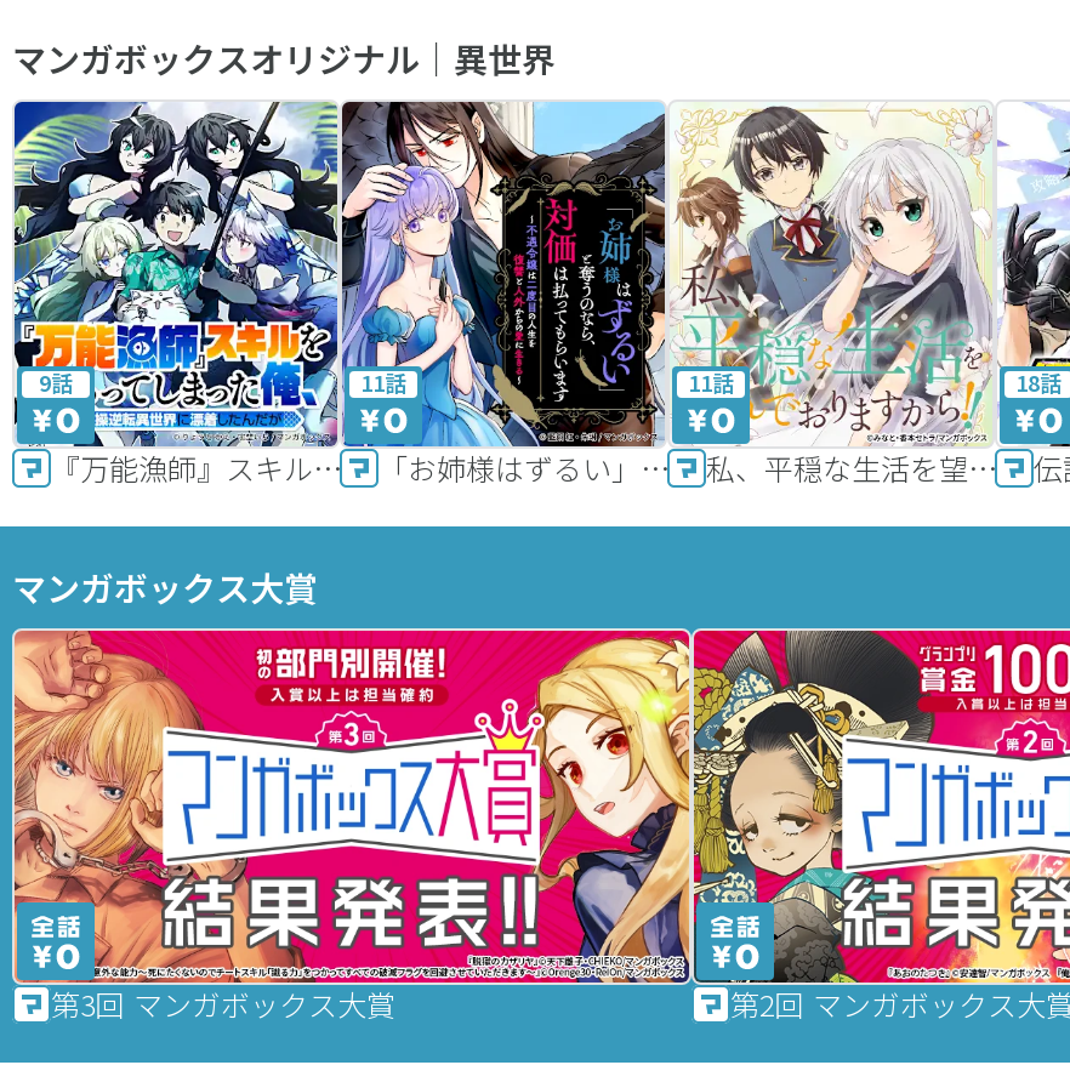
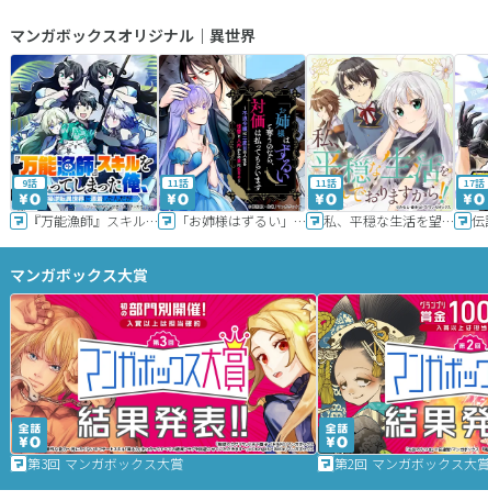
- 18話
+ 17話
